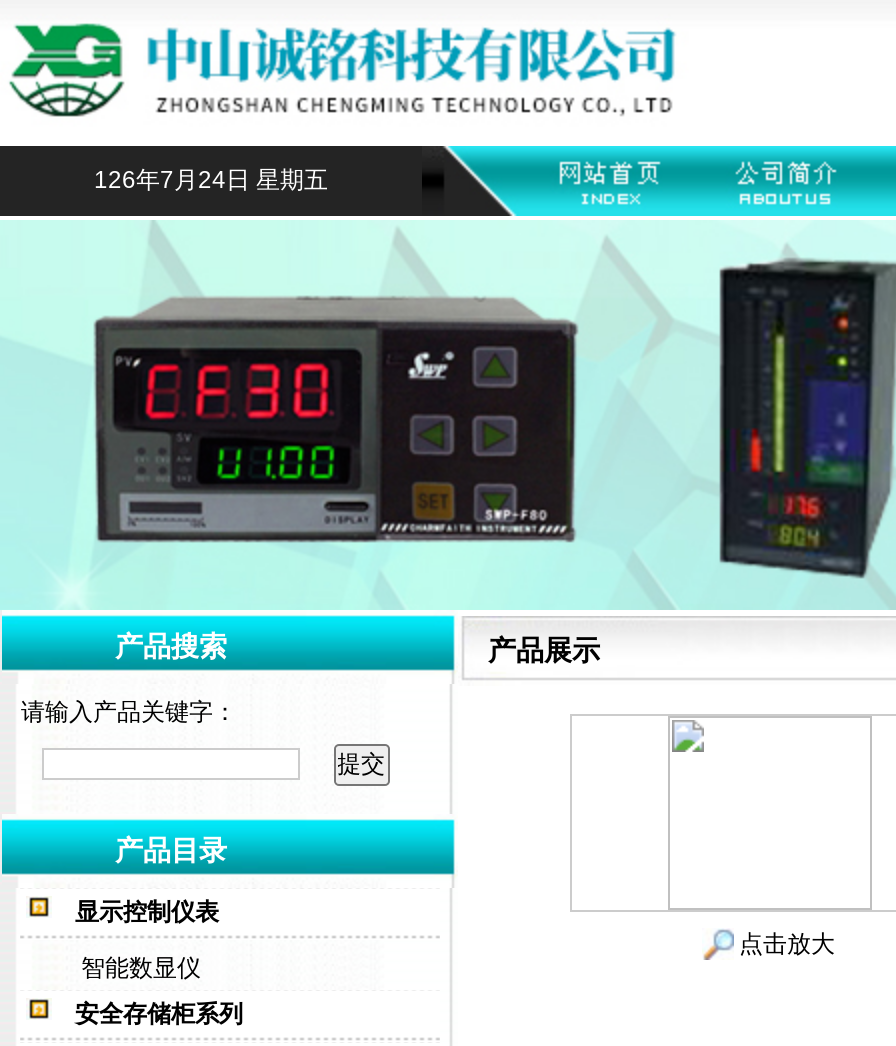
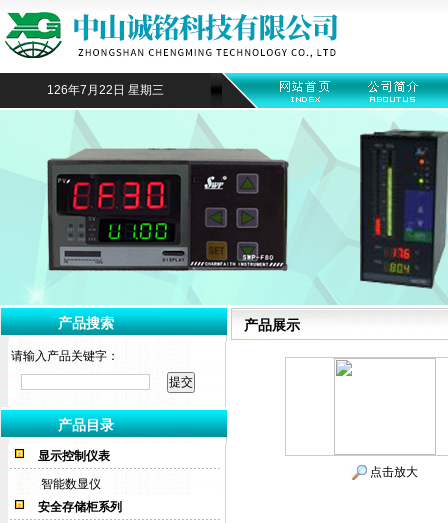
- 126年7月24日 星期五
+ 126年7月22日 星期三
